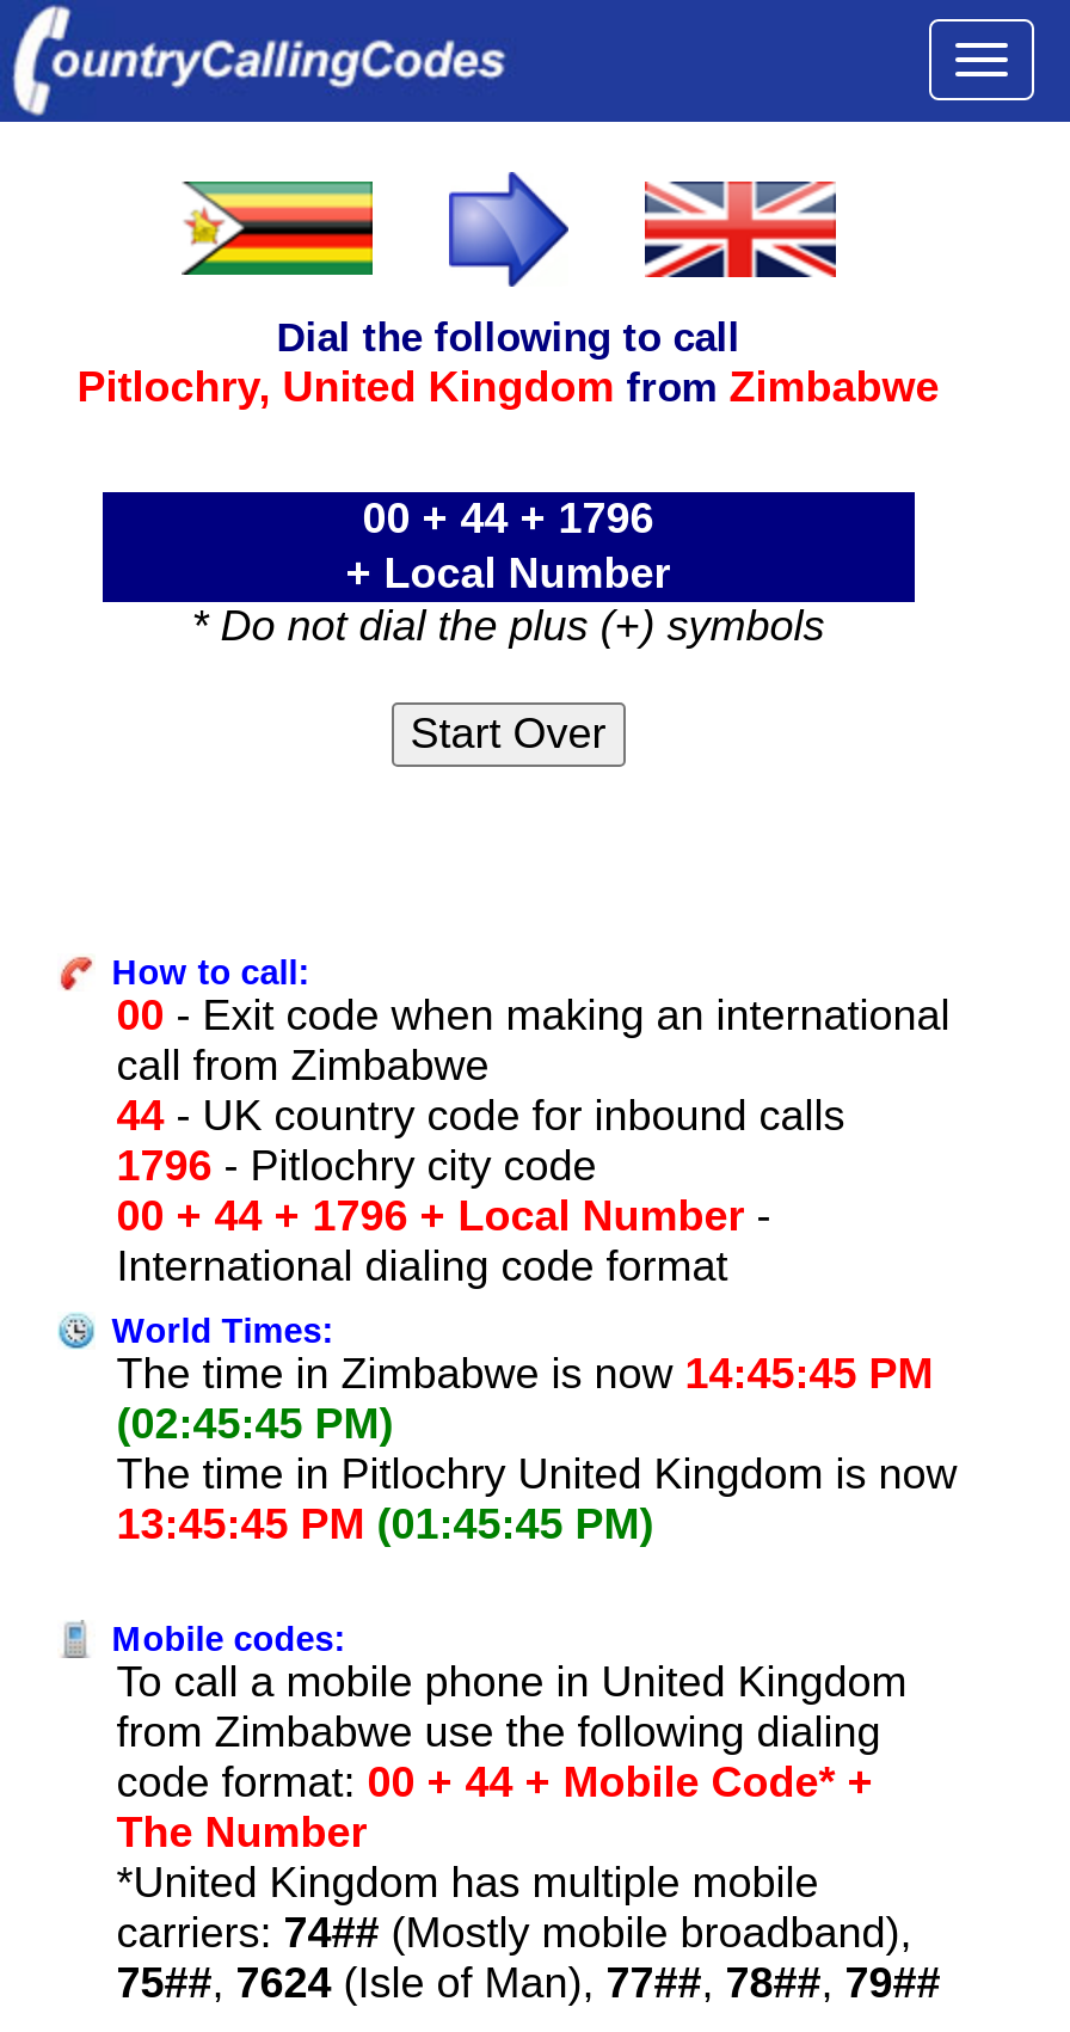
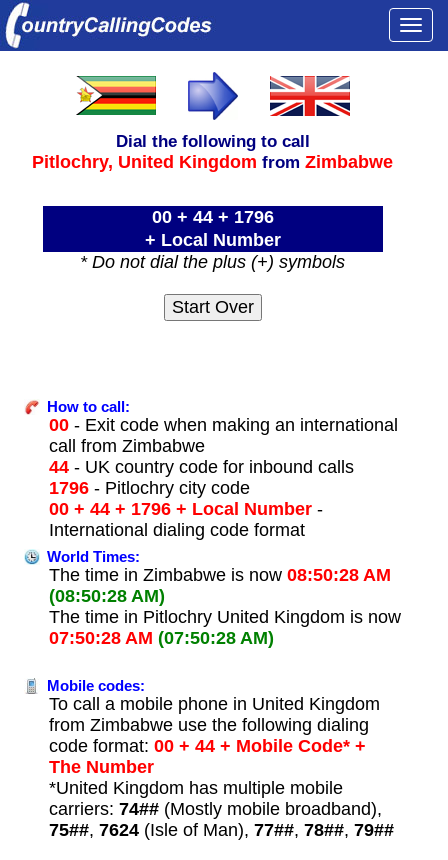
- The time in Zimbabwe is now 14:45:45 PM
- (02:45:45 PM)
+ The time in Zimbabwe is now 08:50:28 AM
+ (08:50:28 AM)

- 13:45:45 PM (01:45:45 PM)
+ 07:50:28 AM (07:50:28 AM)
